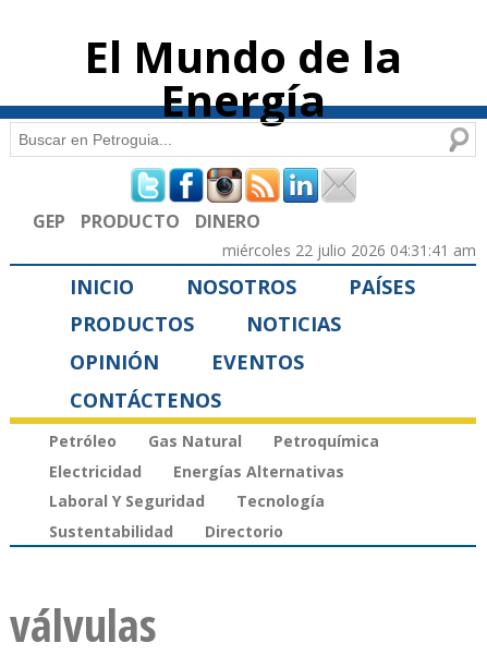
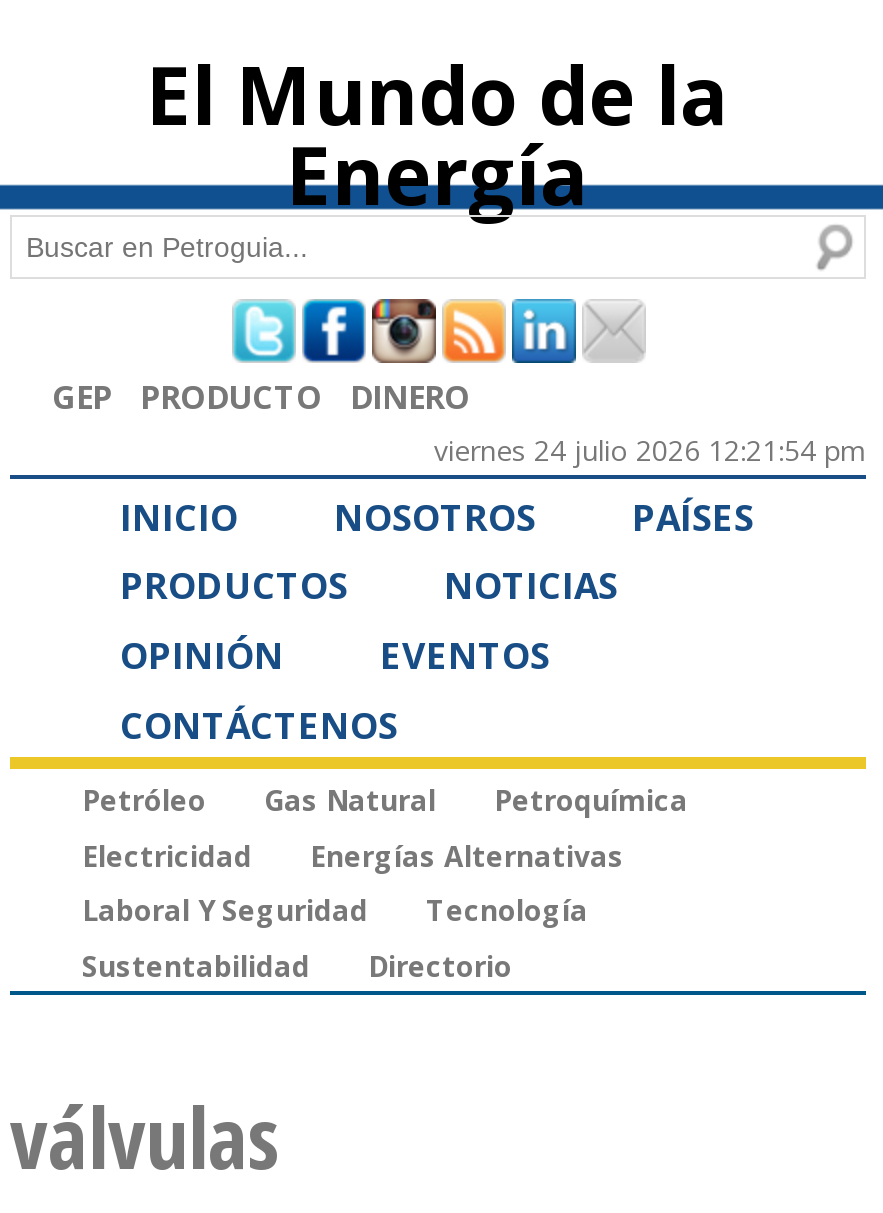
- miércoles 22 julio 2026 04:31:41 am
+ viernes 24 julio 2026 12:21:54 pm
